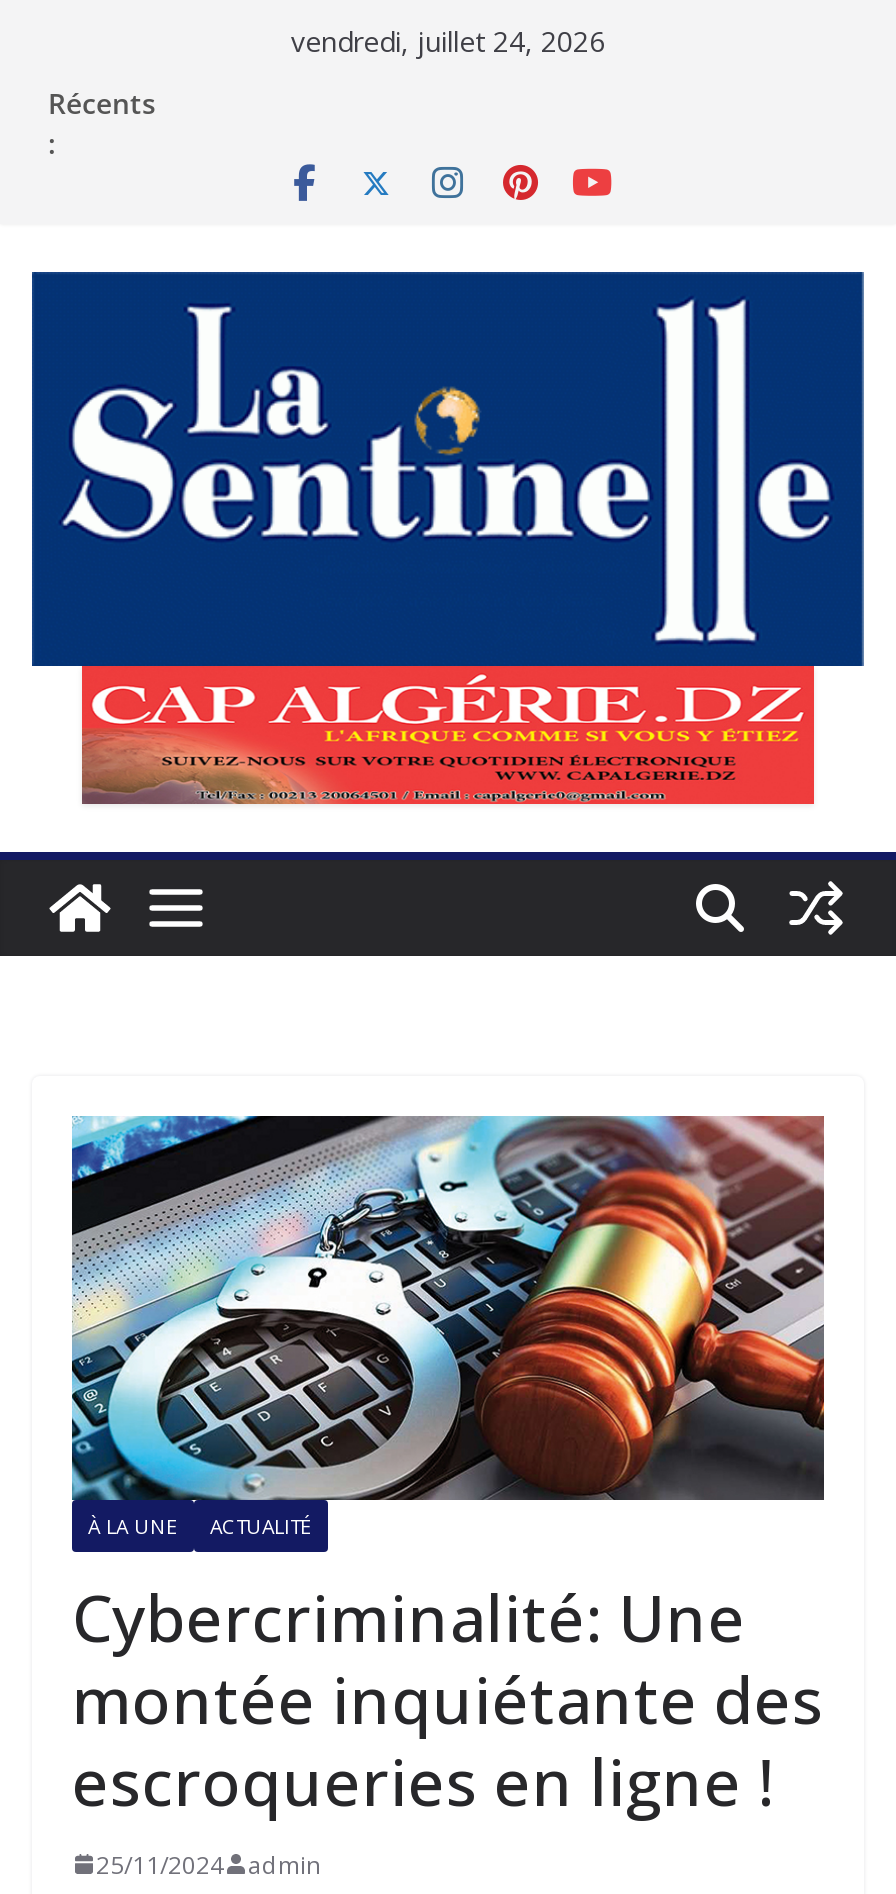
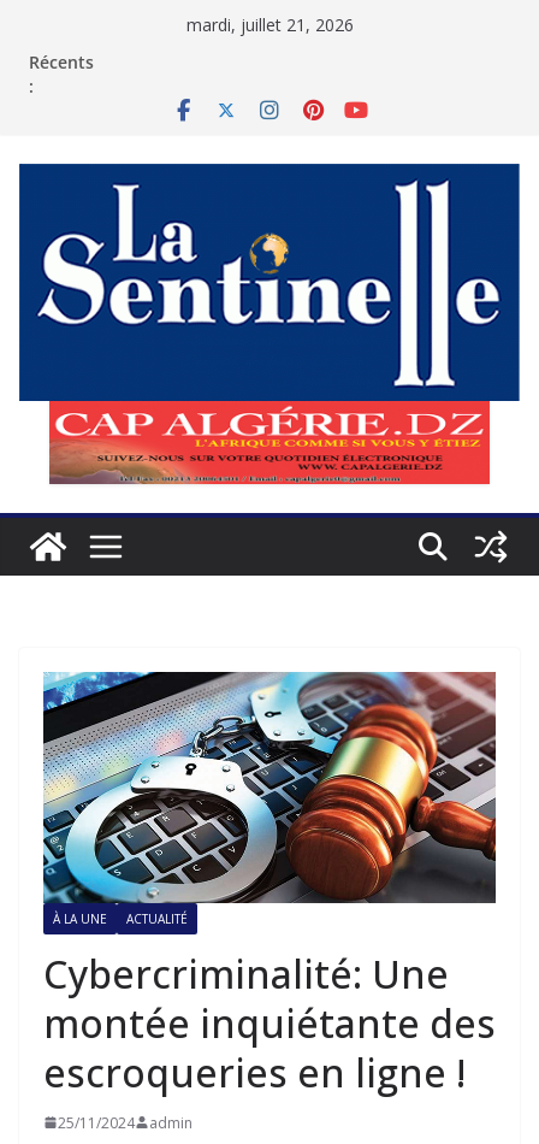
- vendredi, juillet 24, 2026
+ mardi, juillet 21, 2026
